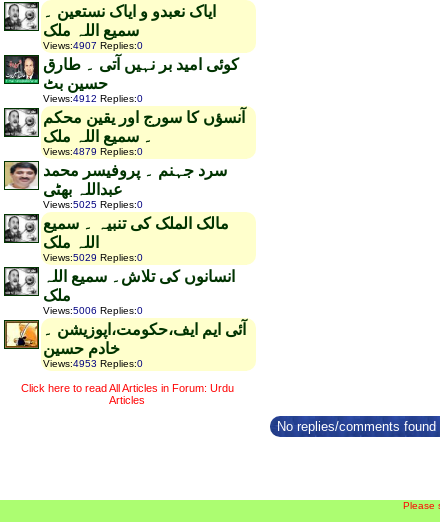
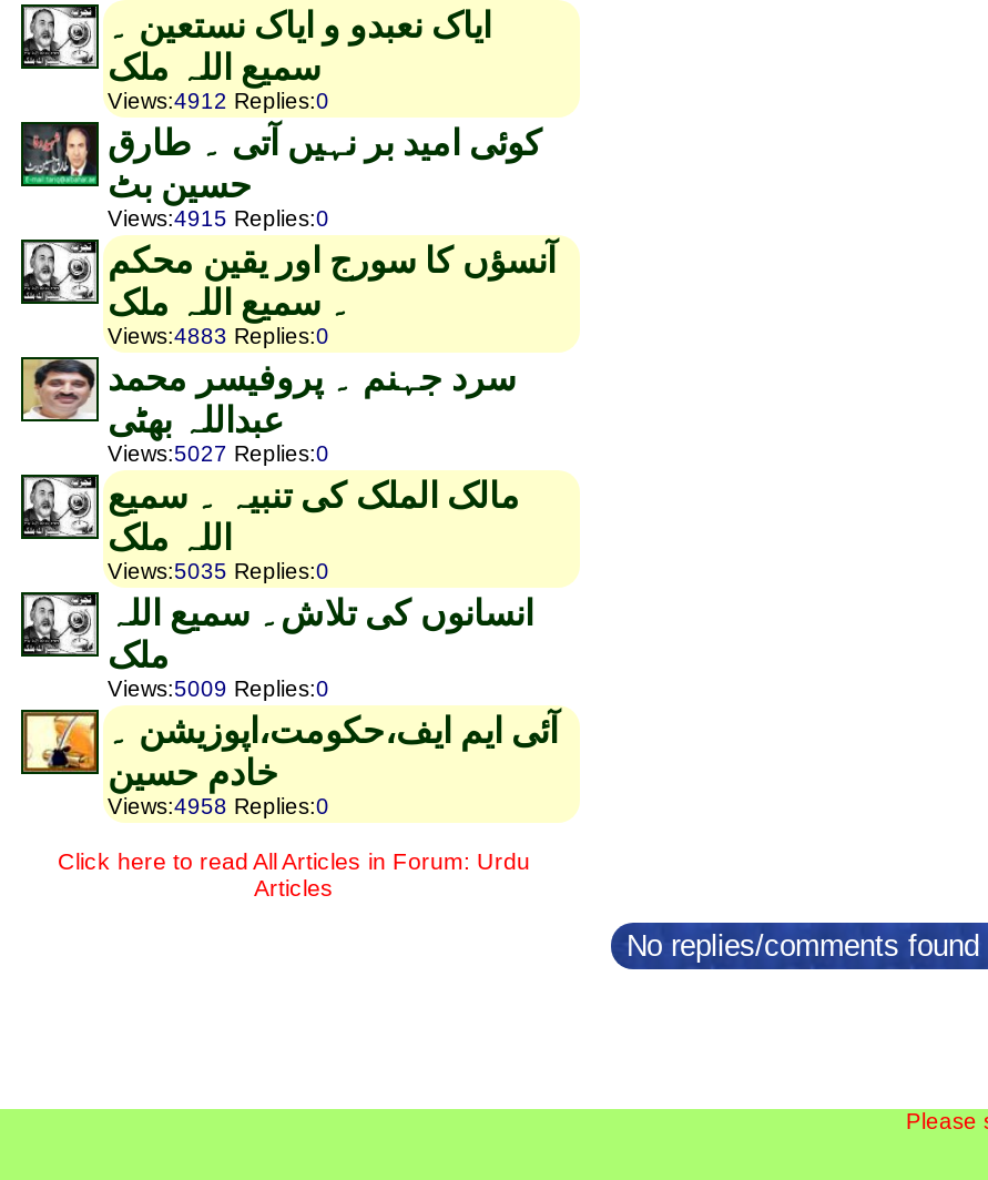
- Views:4907 Replies:0

moved up: Views:4912 Replies:0

+ Views:4915 Replies:0

- Views:4879 Replies:0
+ Views:4883 Replies:0

- Views:5025 Replies:0
+ Views:5027 Replies:0

- Views:5029 Replies:0
+ Views:5035 Replies:0

- Views:5006 Replies:0
+ Views:5009 Replies:0

- Views:4953 Replies:0
+ Views:4958 Replies:0
